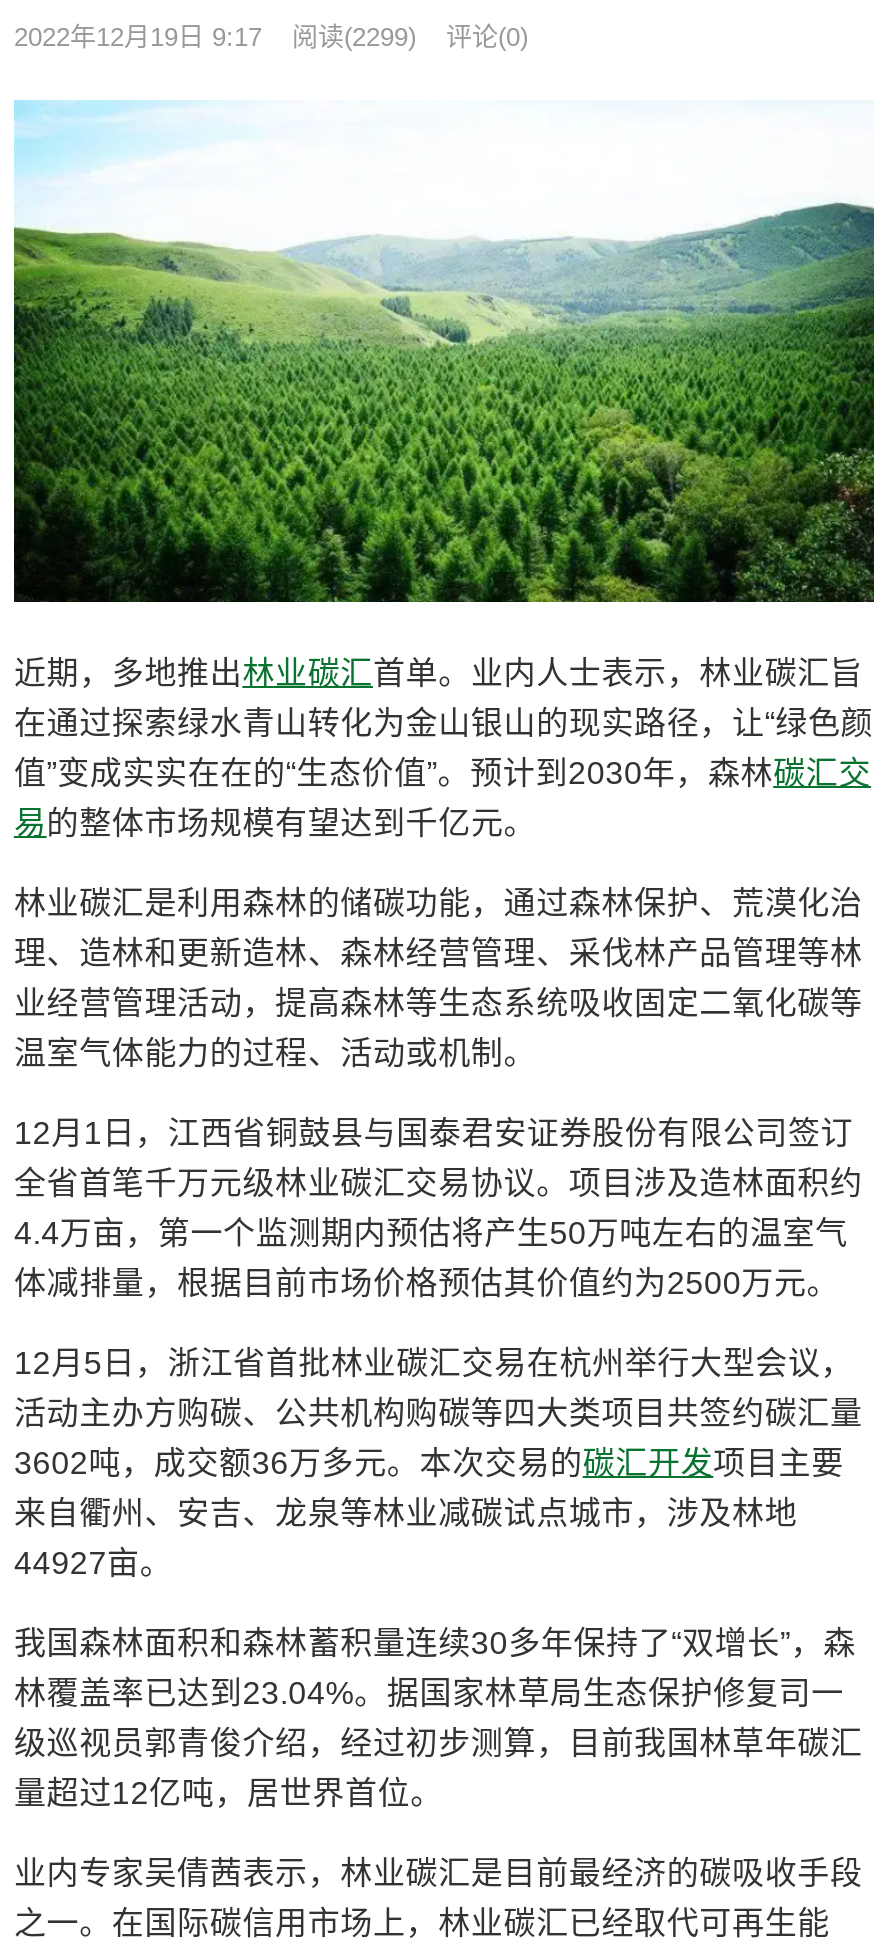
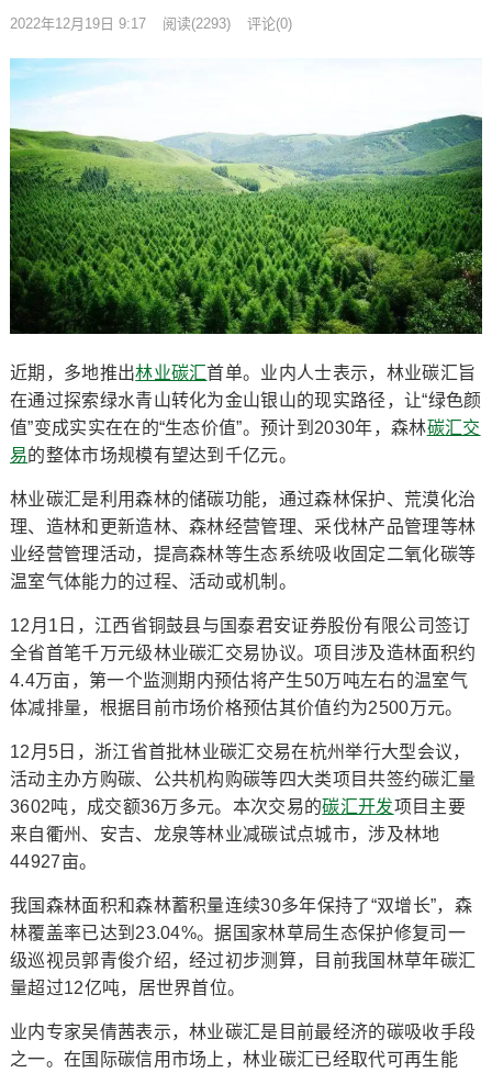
- 2022年12月19日 9:17 阅读(2299) 评论(0)
+ 2022年12月19日 9:17 阅读(2293) 评论(0)
